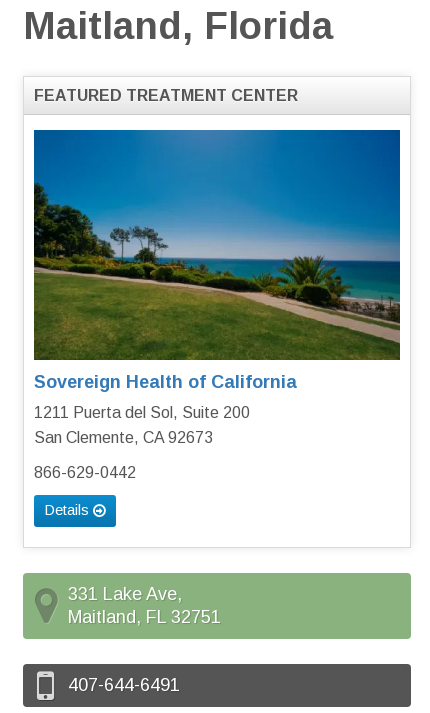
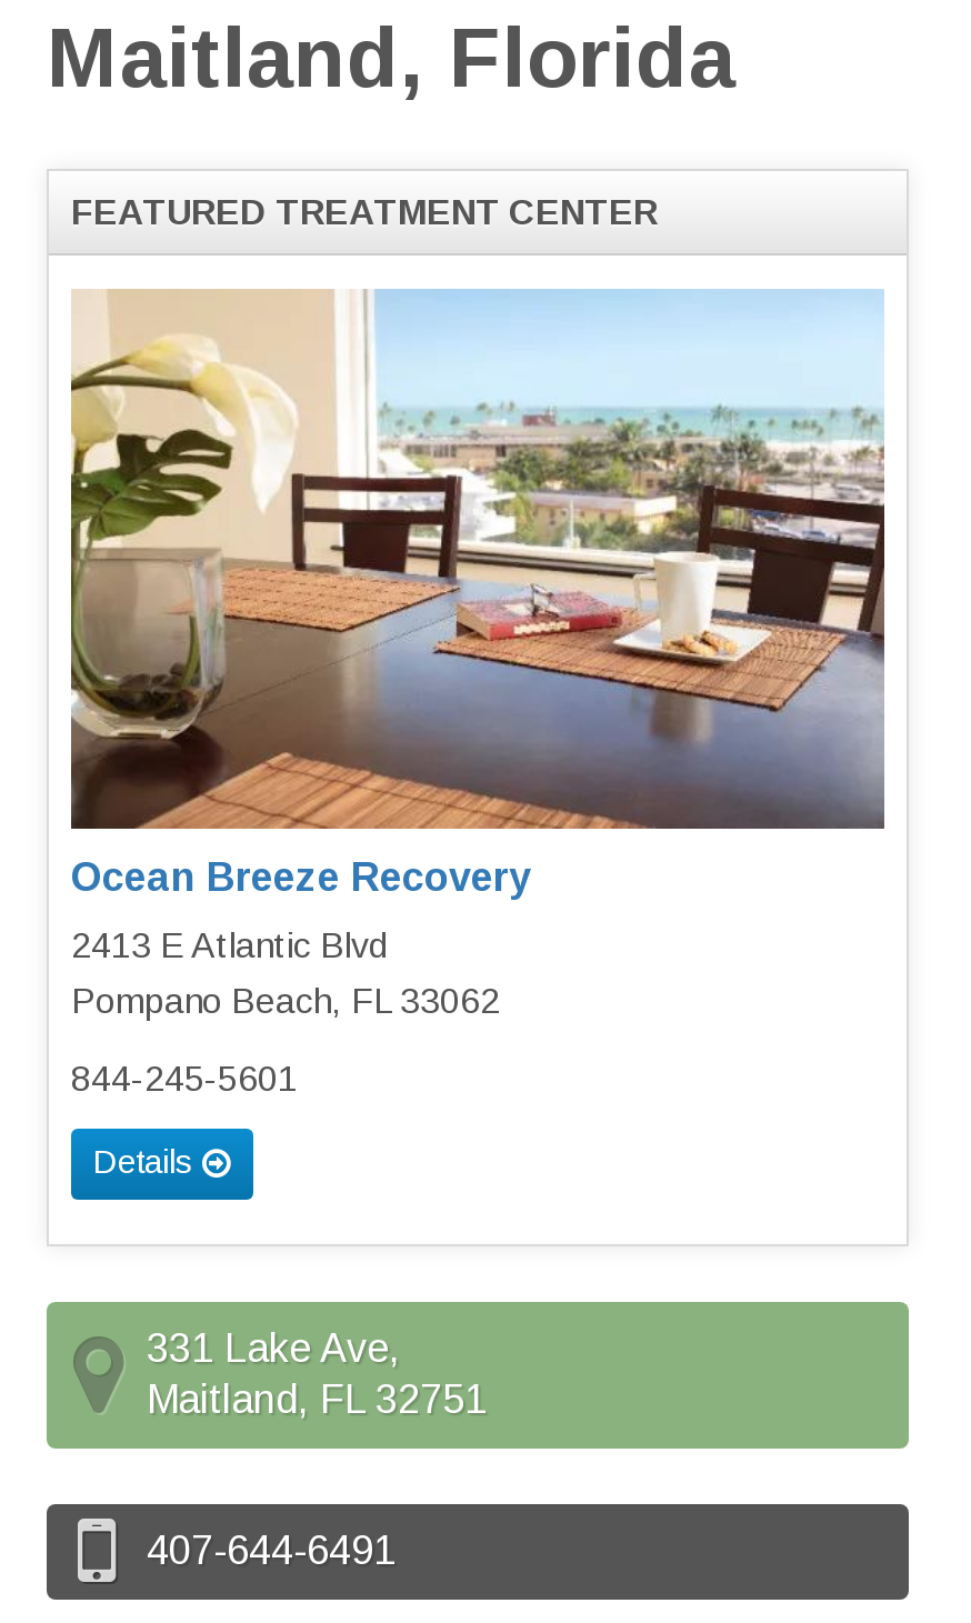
- [image]
- Sovereign Health of California
+ [image]
+ Ocean Breeze Recovery

- 1211 Puerta del Sol, Suite 200
+ 2413 E Atlantic Blvd

- San Clemente, CA 92673
+ Pompano Beach, FL 33062

- 866-629-0442
+ 844-245-5601
